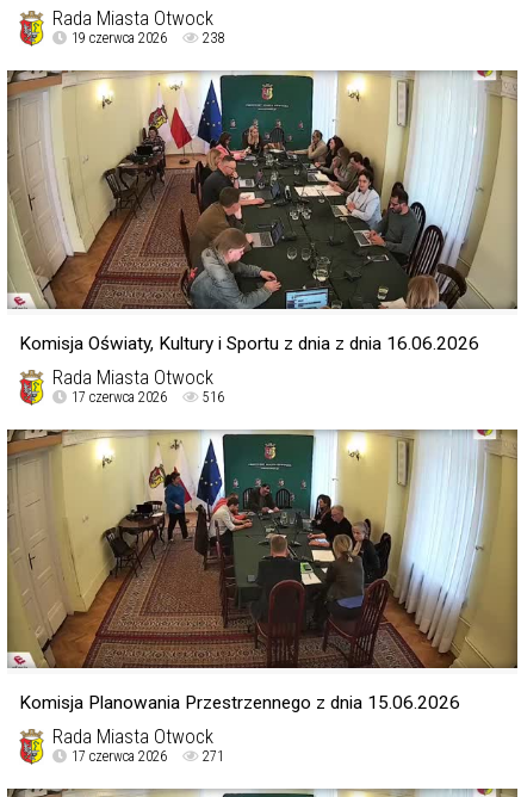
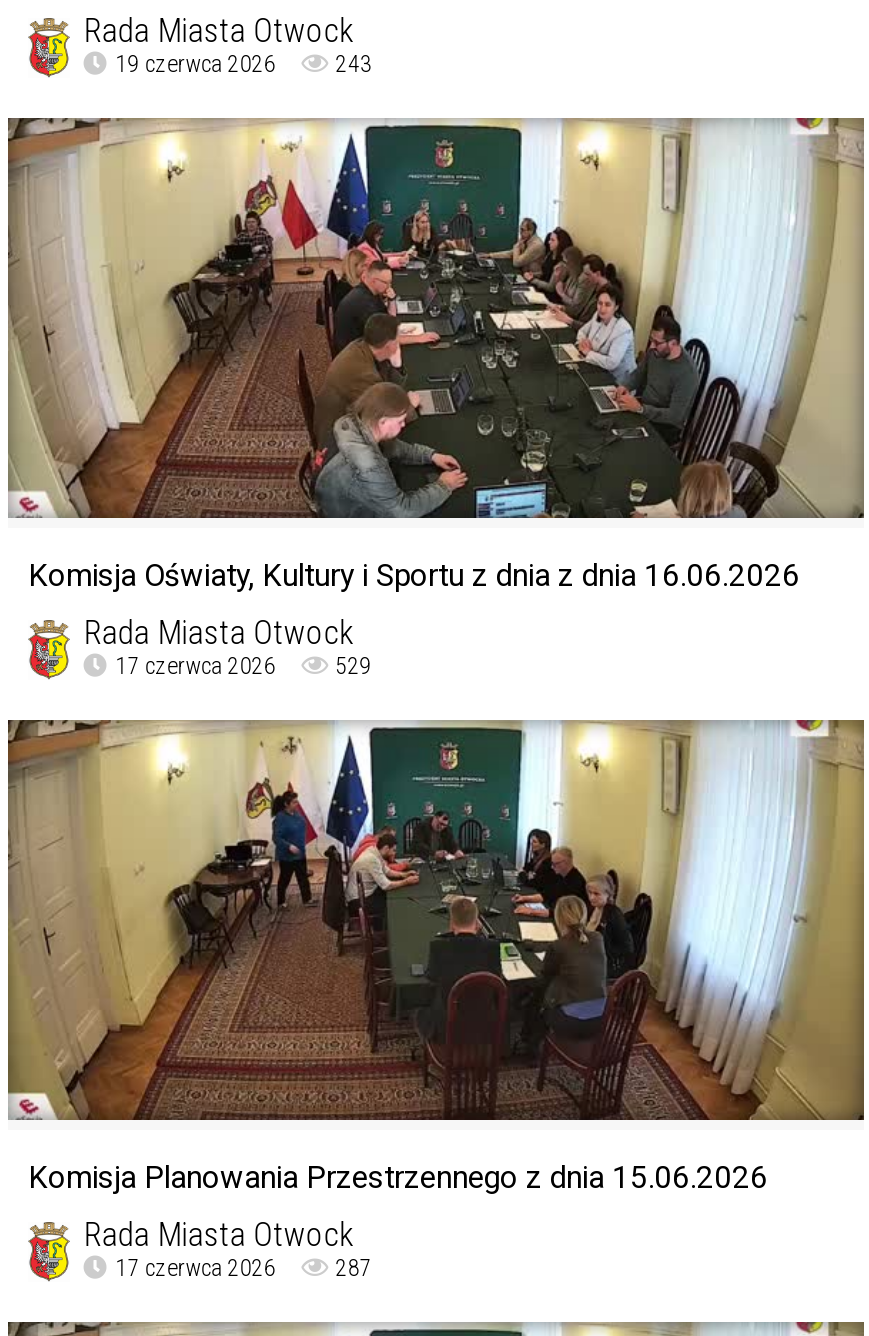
- 19 czerwca 2026 238
+ 19 czerwca 2026 243

- 17 czerwca 2026 516
+ 17 czerwca 2026 529

- 17 czerwca 2026 271
+ 17 czerwca 2026 287
